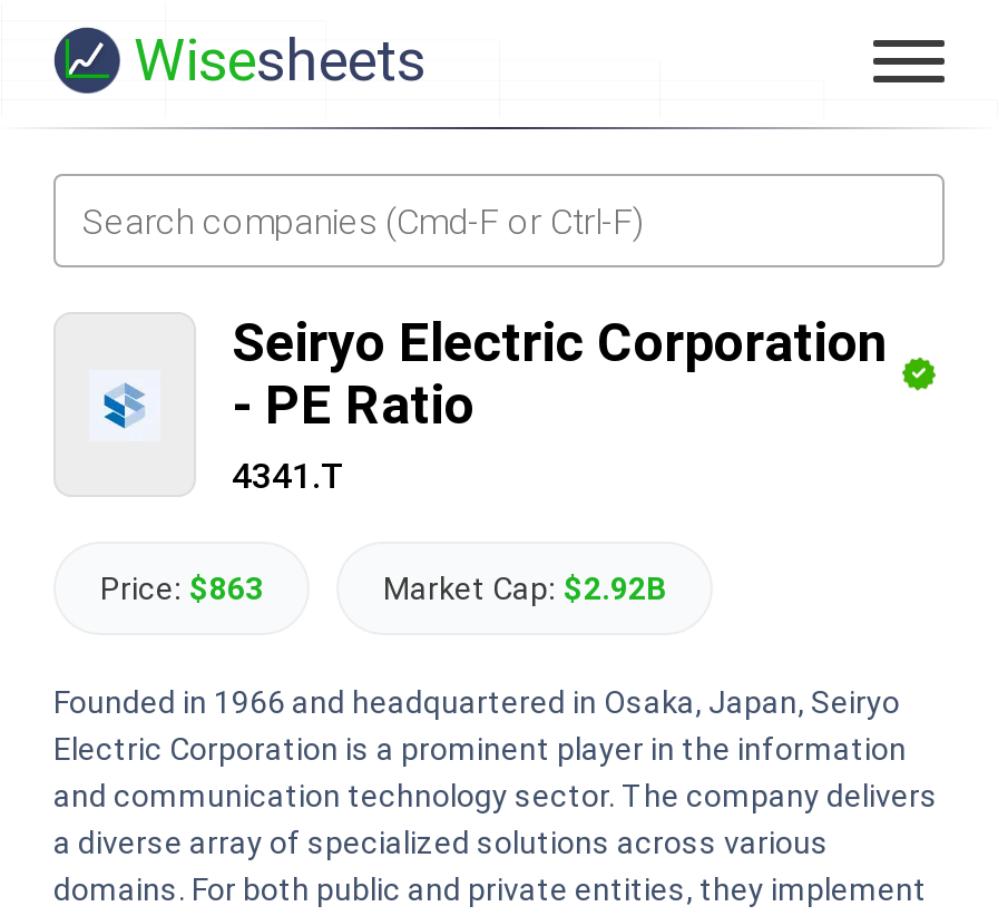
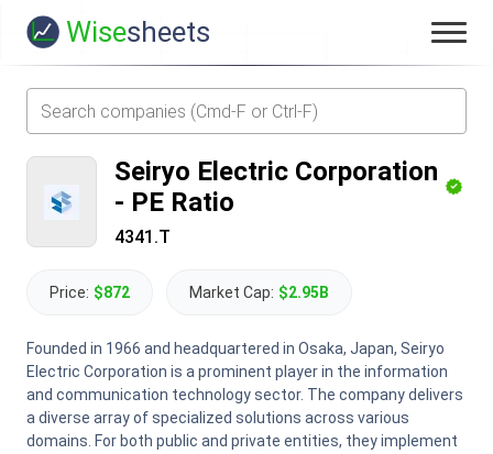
- Price: $863
+ Price: $872

- Market Cap: $2.92B
+ Market Cap: $2.95B
